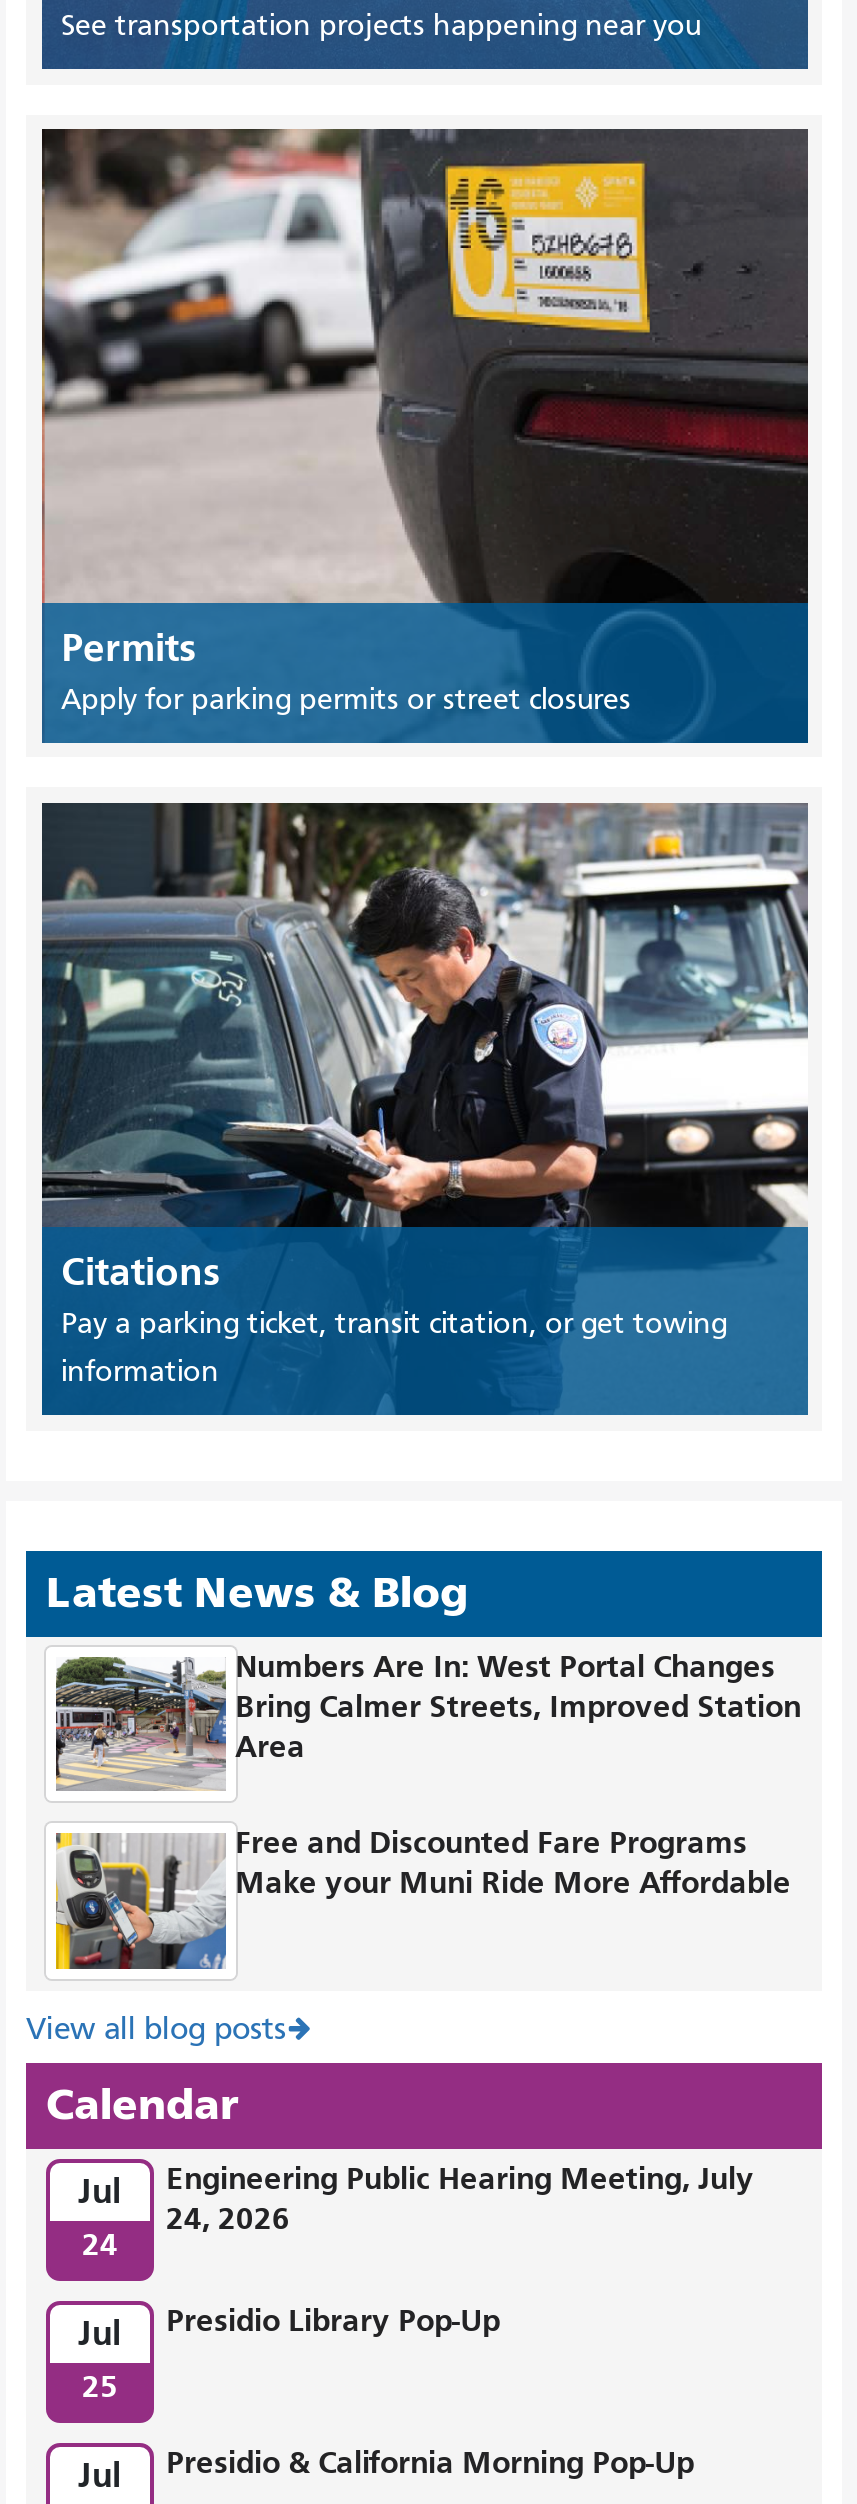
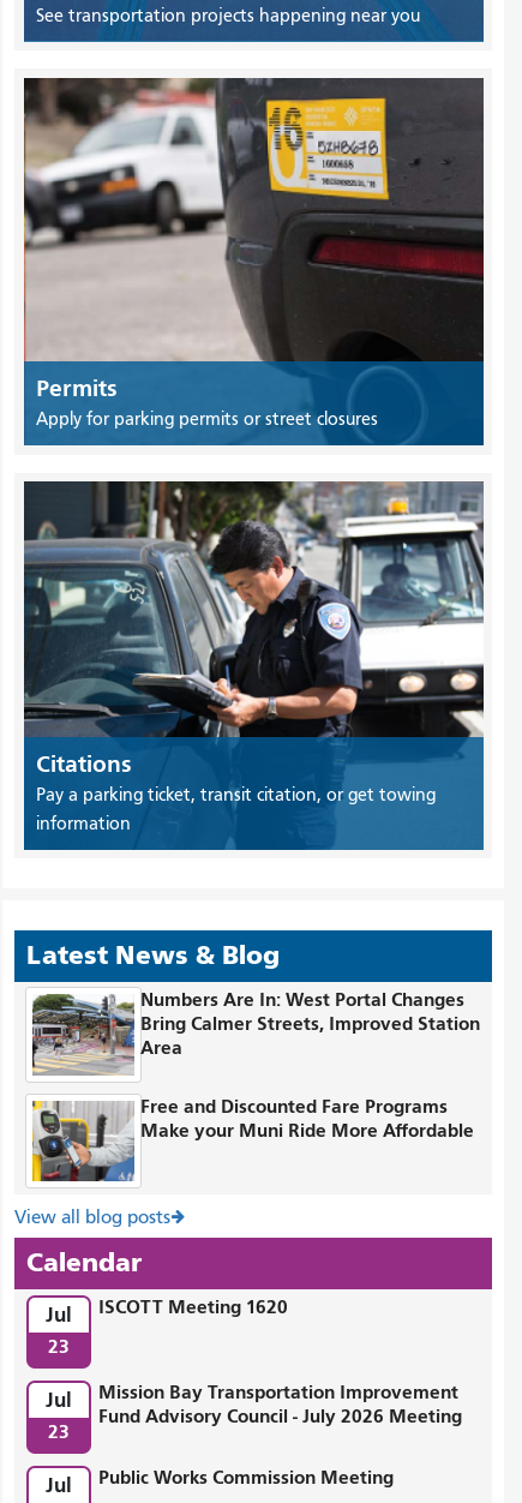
- Engineering Public Hearing Meeting, July
- 24, 2026
+ ISCOTT Meeting 1620

- 24
+ 23

- Presidio Library Pop-Up
+ Mission Bay Transportation Improvement
+ Fund Advisory Council - July 2026 Meeting

- 25
+ 23

- Presidio & California Morning Pop-Up
+ Public Works Commission Meeting
